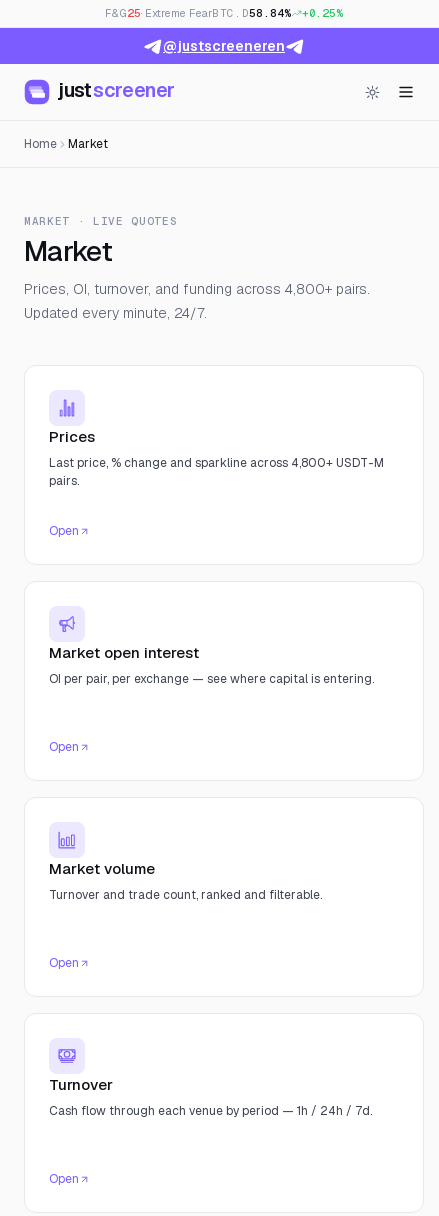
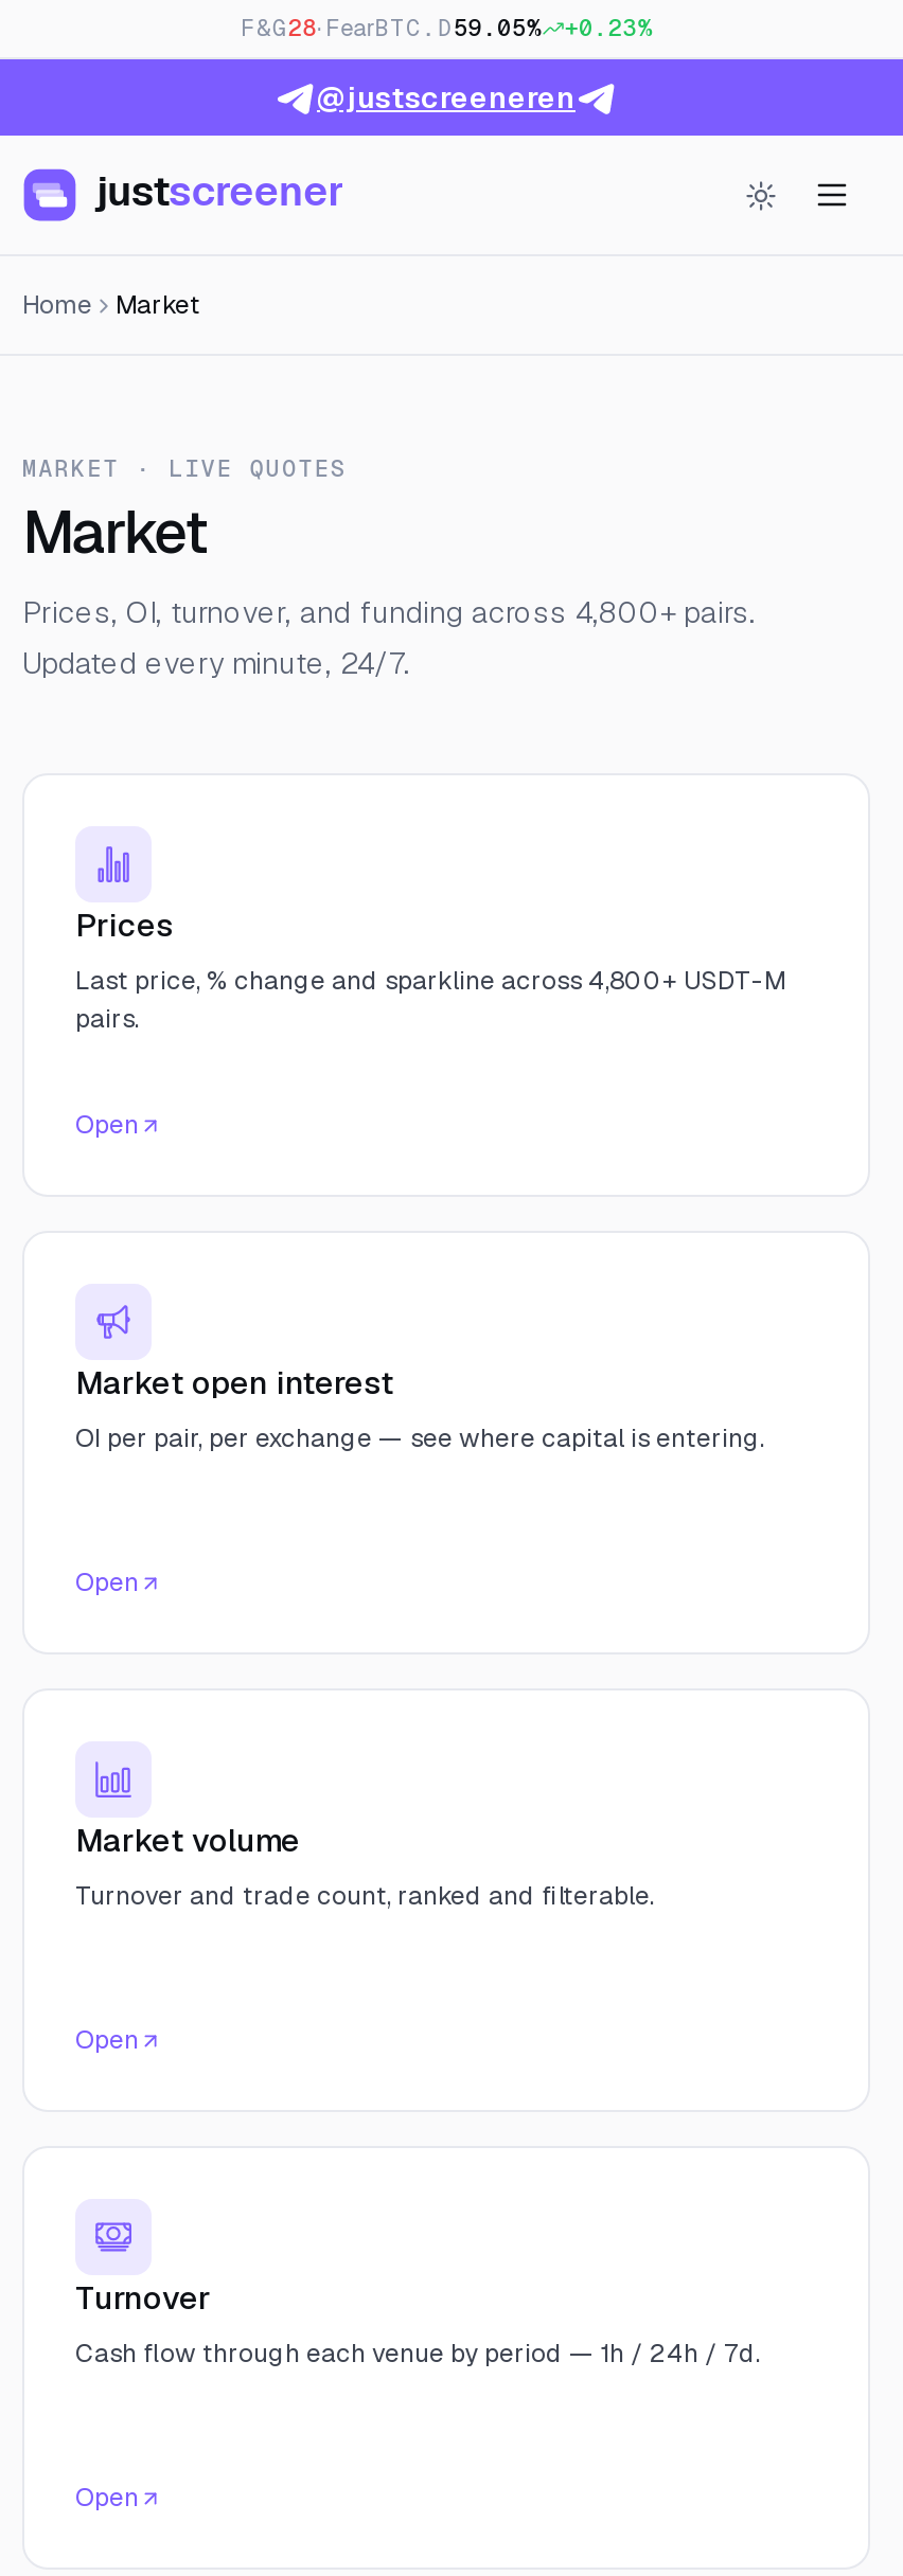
- F&G 25 · Extreme FearBTC.D 58.84%
- +0.25%
+ F&G 28 · FearBTC.D 59.05%
+ +0.23%
